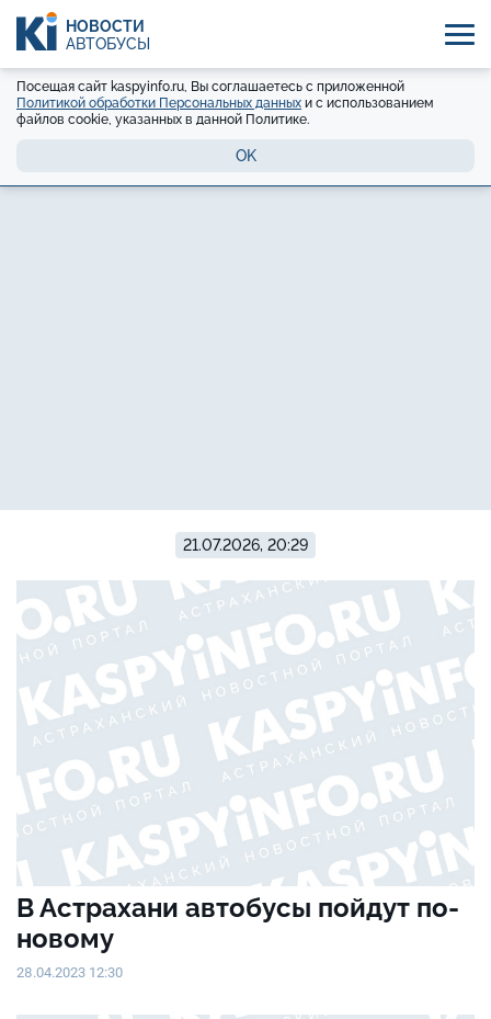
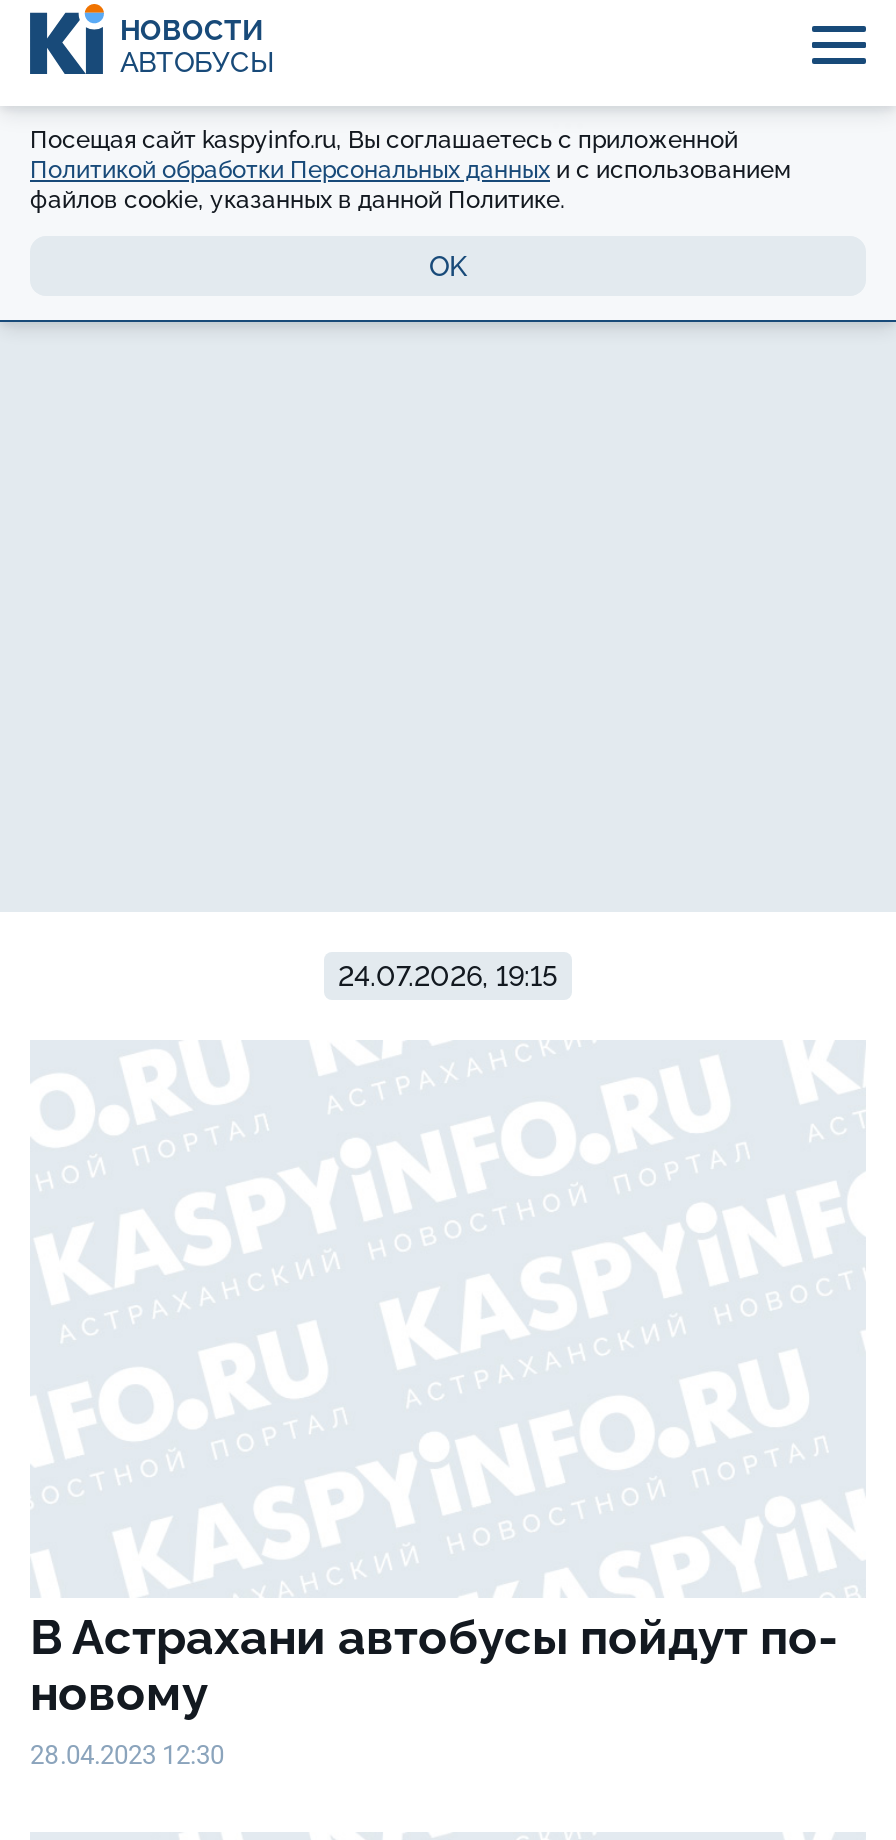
- 21.07.2026, 20:29
+ 24.07.2026, 19:15
